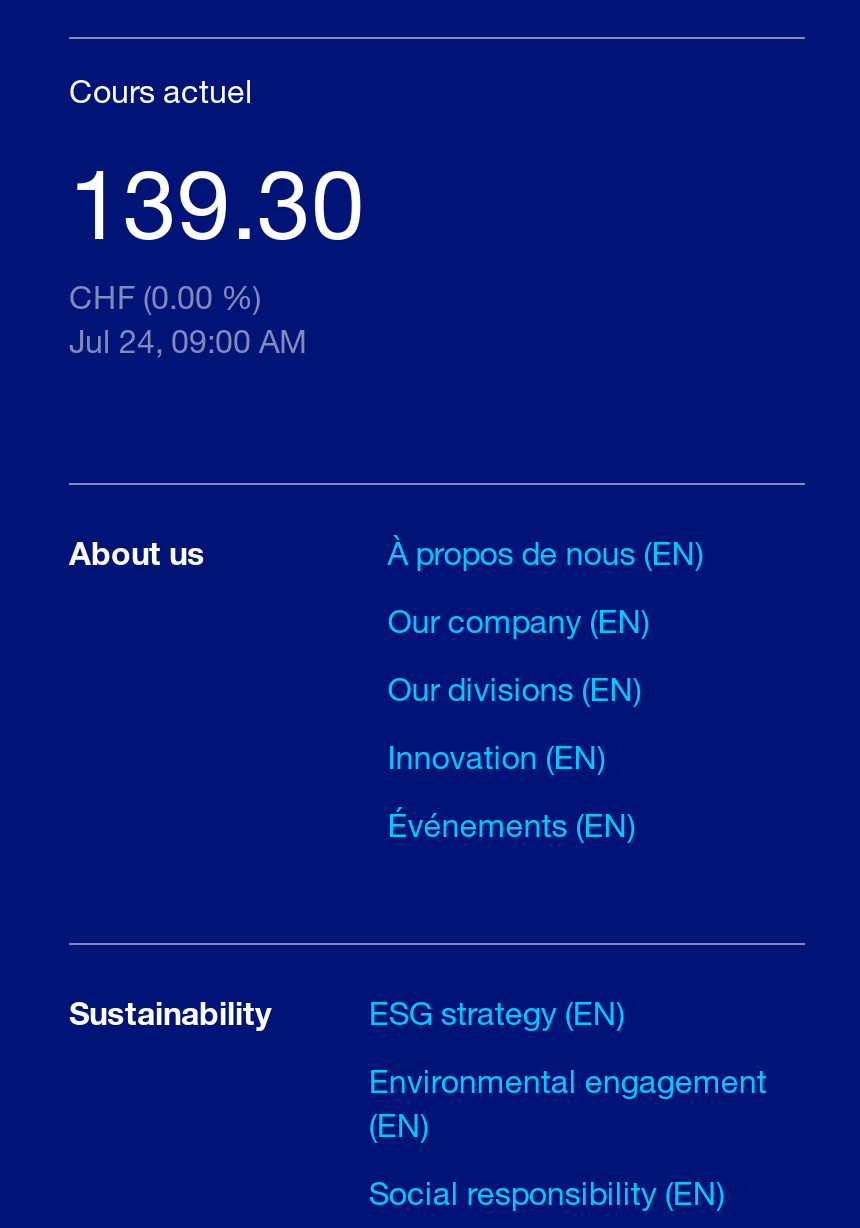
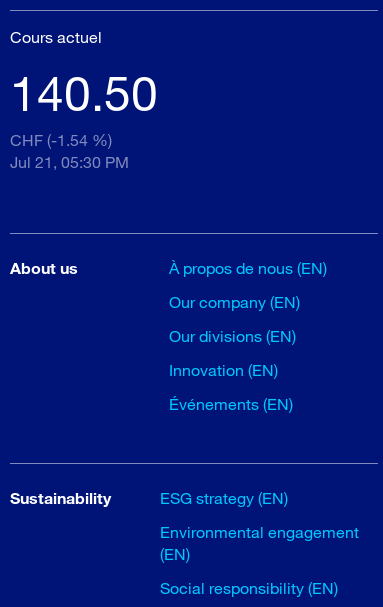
- 139.30
+ 140.50

- CHF (0.00 %)
+ CHF (-1.54 %)

- Jul 24, 09:00 AM
+ Jul 21, 05:30 PM
